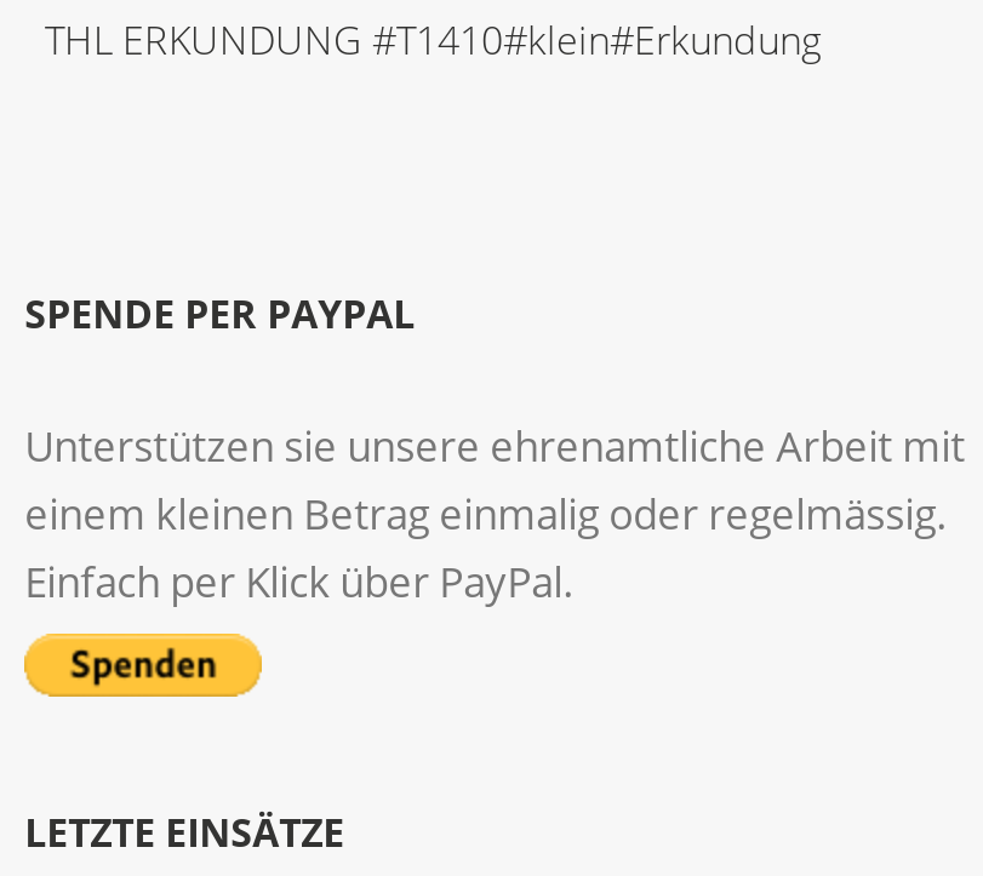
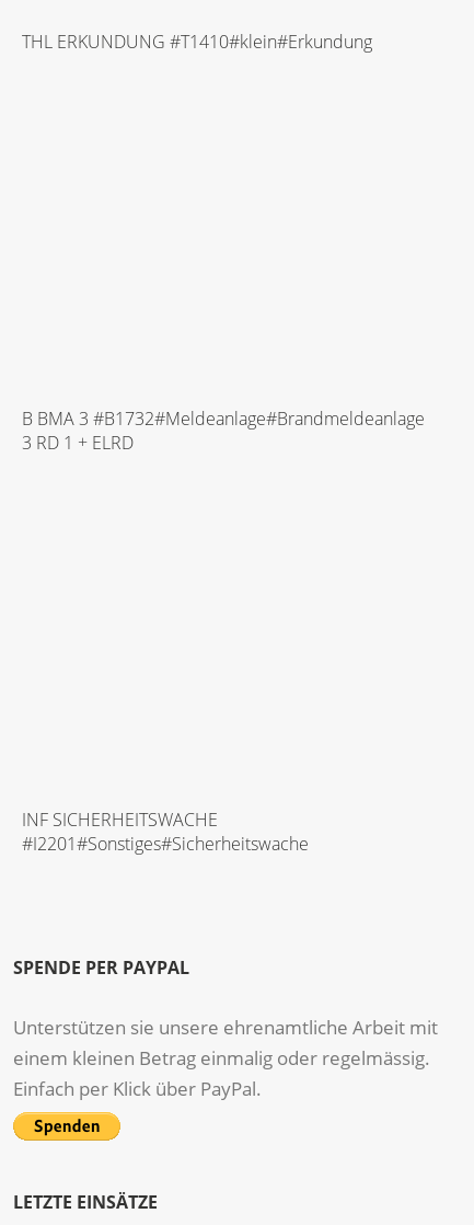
+ B BMA 3 #B1732#Meldeanlage#Brandmeldeanlage
+ 3 RD 1 + ELRD

+ INF SICHERHEITSWACHE
+ #I2201#Sonstiges#Sicherheitswache
